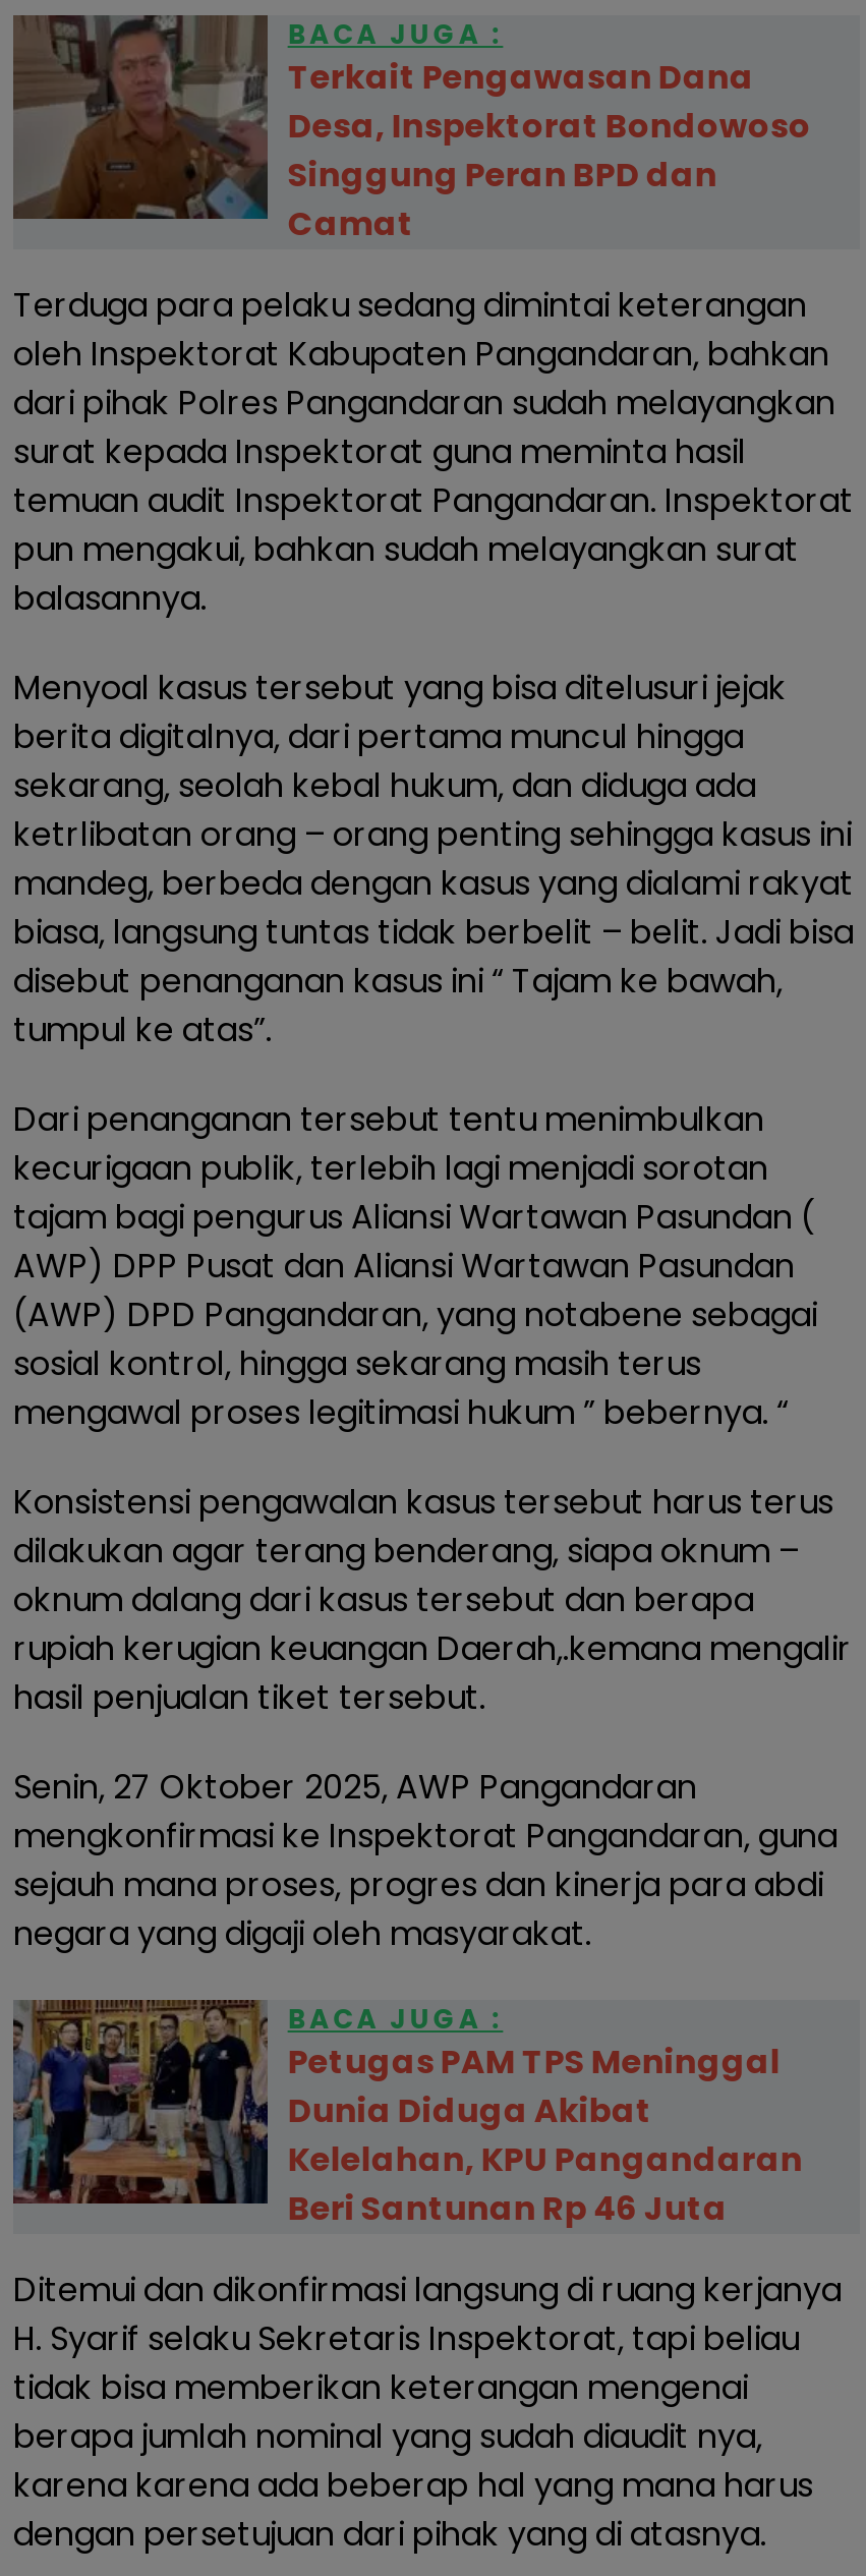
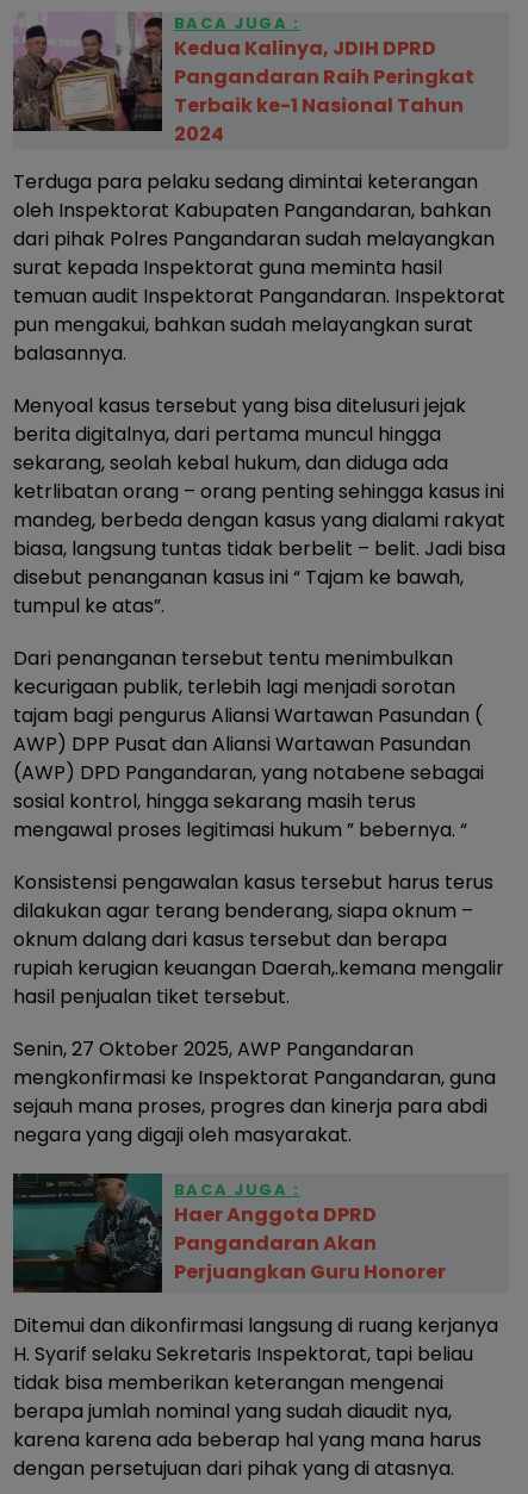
- [image]
- Terkait Pengawasan Dana
- Desa, Inspektorat Bondowoso
- Singgung Peran BPD dan
- Camat
+ [image]
+ Kedua Kalinya, JDIH DPRD
+ Pangandaran Raih Peringkat
+ Terbaik ke-1 Nasional Tahun
+ 2024

- [image]
- Petugas PAM TPS Meninggal
- Dunia Diduga Akibat
- Kelelahan, KPU Pangandaran
- Beri Santunan Rp 46 Juta
+ [image]
+ Haer Anggota DPRD
+ Pangandaran Akan
+ Perjuangkan Guru Honorer
